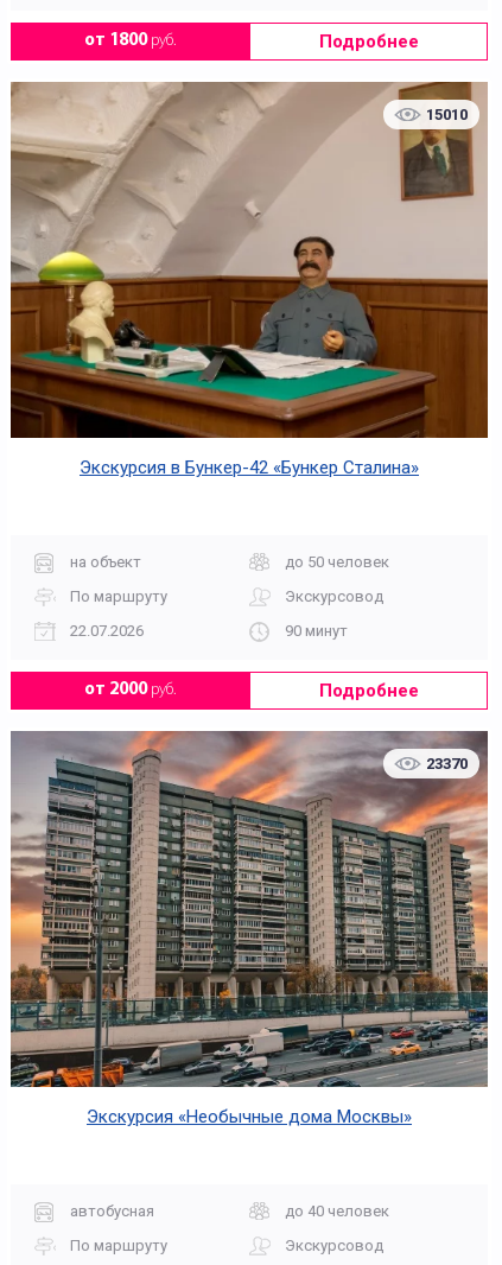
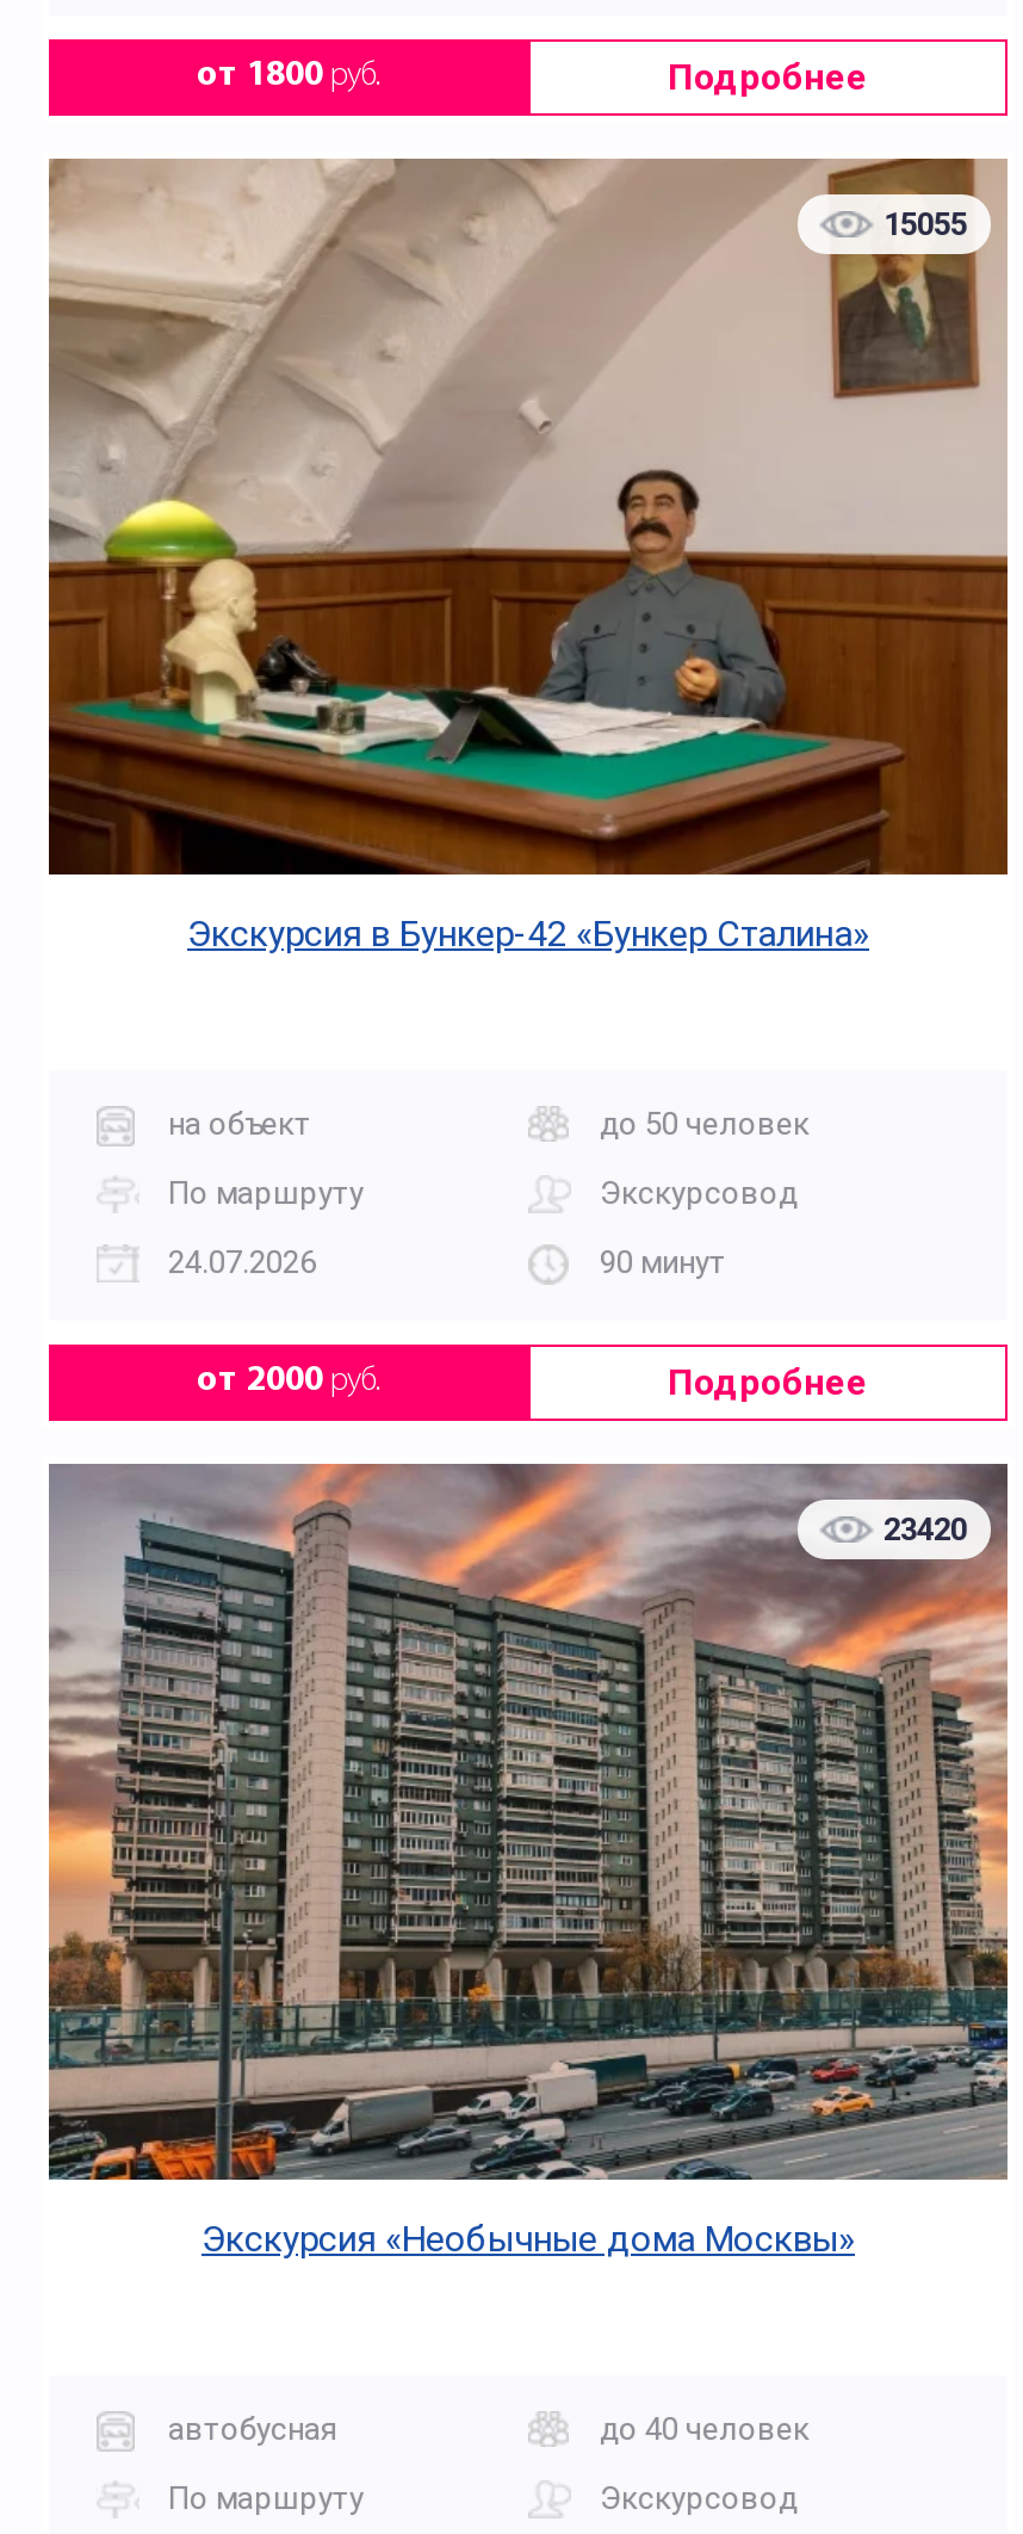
- 15010
+ 15055

- 22.07.2026
+ 24.07.2026

- 23370
+ 23420
